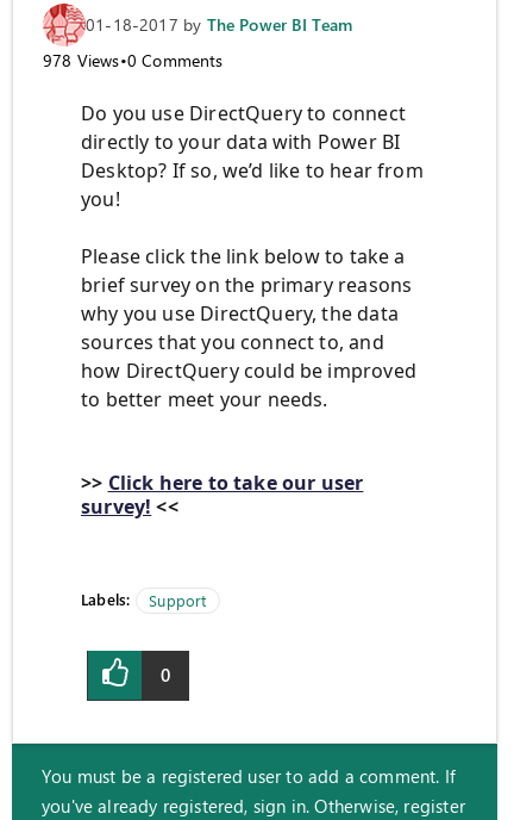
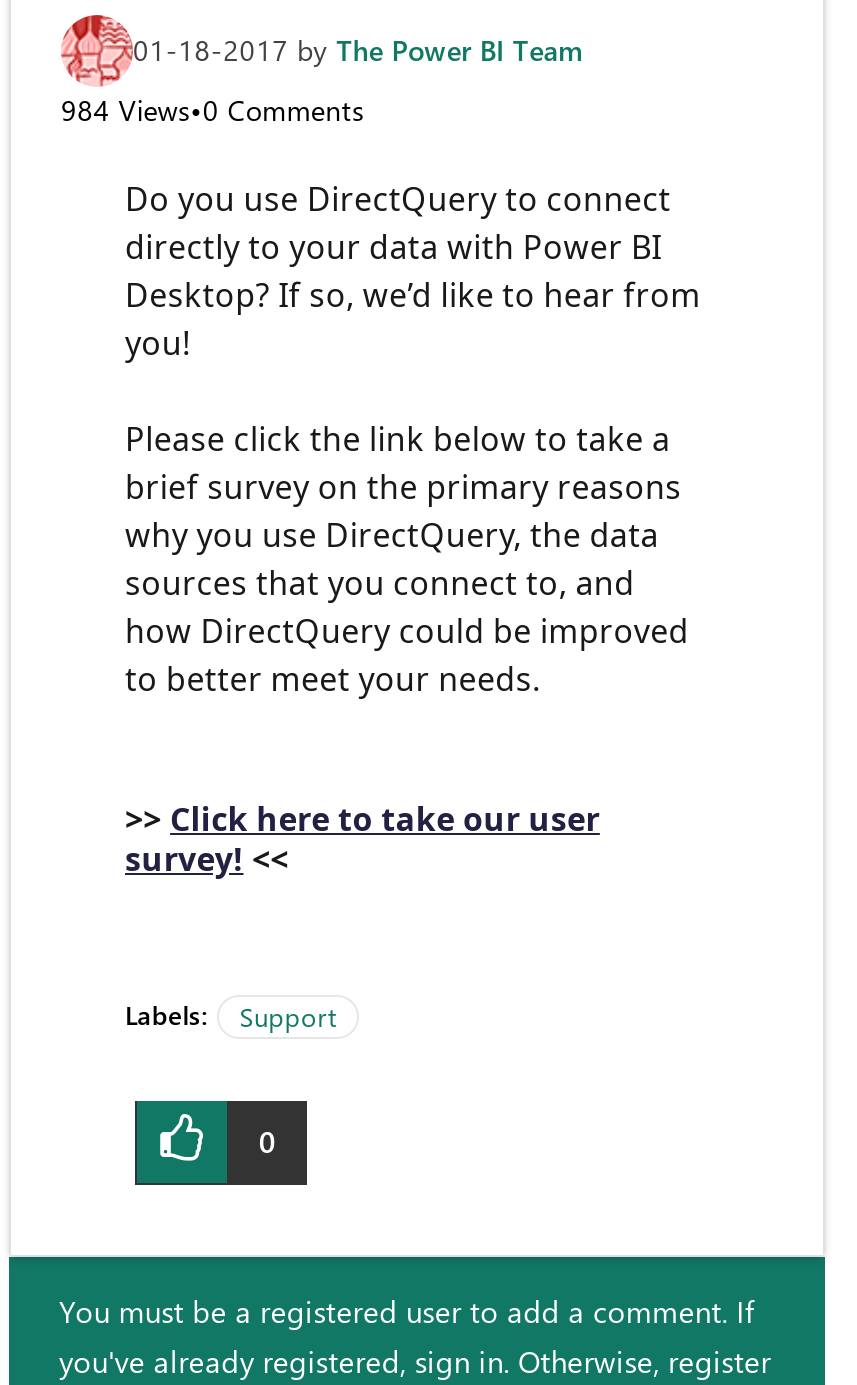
- 978 Views•0 Comments
+ 984 Views•0 Comments
